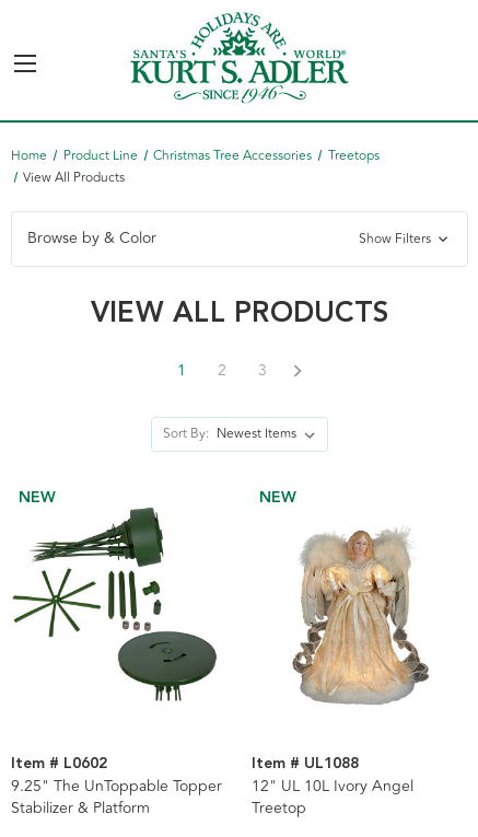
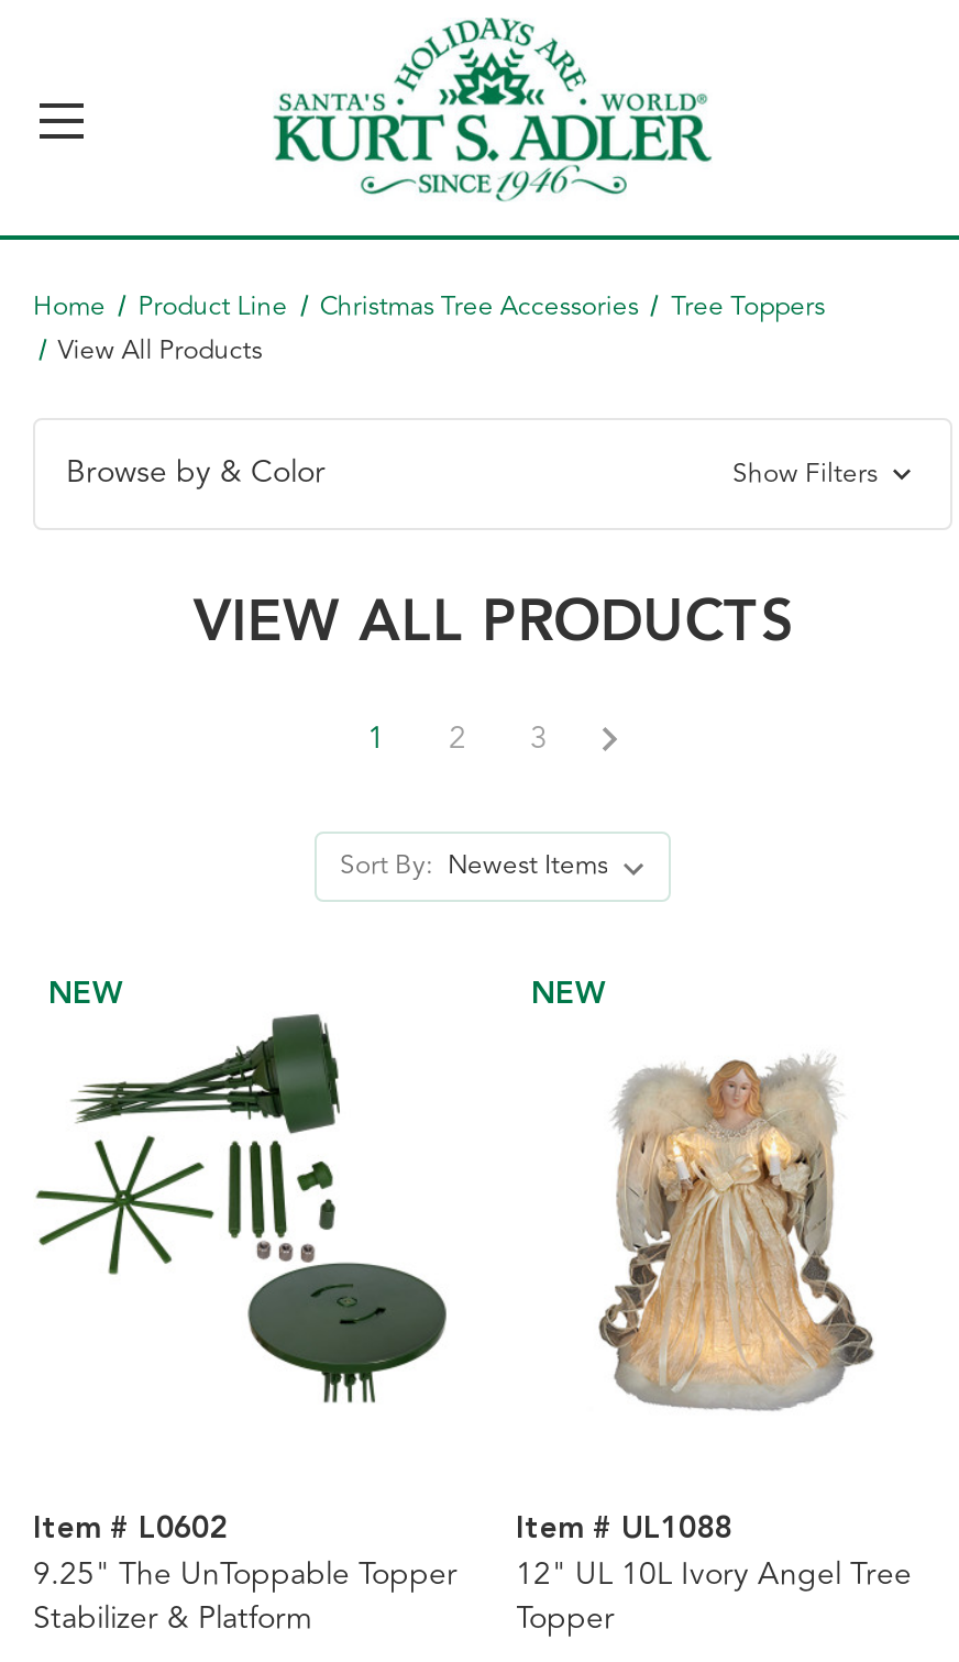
- Treetops
+ Tree Toppers

- 12" UL 10L Ivory Angel
- Treetop
+ 12" UL 10L Ivory Angel Tree
+ Topper
